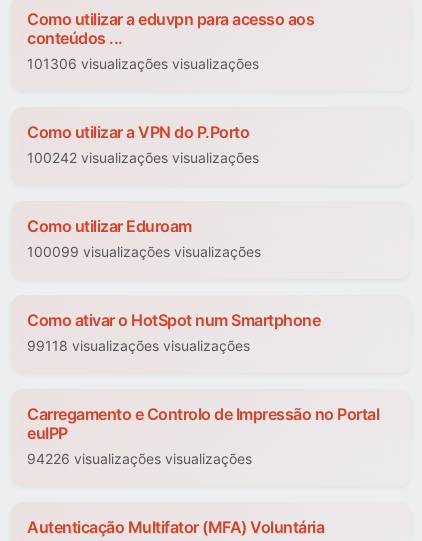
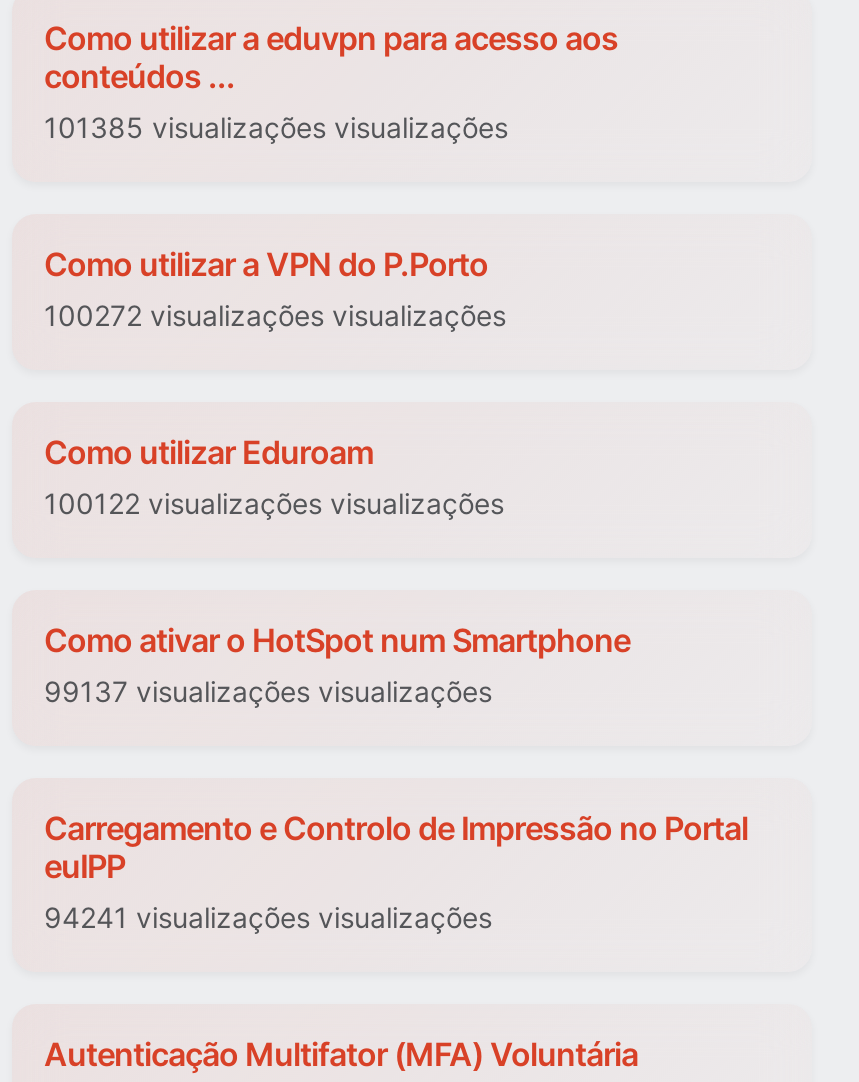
- 101306 visualizações visualizações
+ 101385 visualizações visualizações

- 100242 visualizações visualizações
+ 100272 visualizações visualizações

- 100099 visualizações visualizações
+ 100122 visualizações visualizações

- 99118 visualizações visualizações
+ 99137 visualizações visualizações

- 94226 visualizações visualizações
+ 94241 visualizações visualizações
